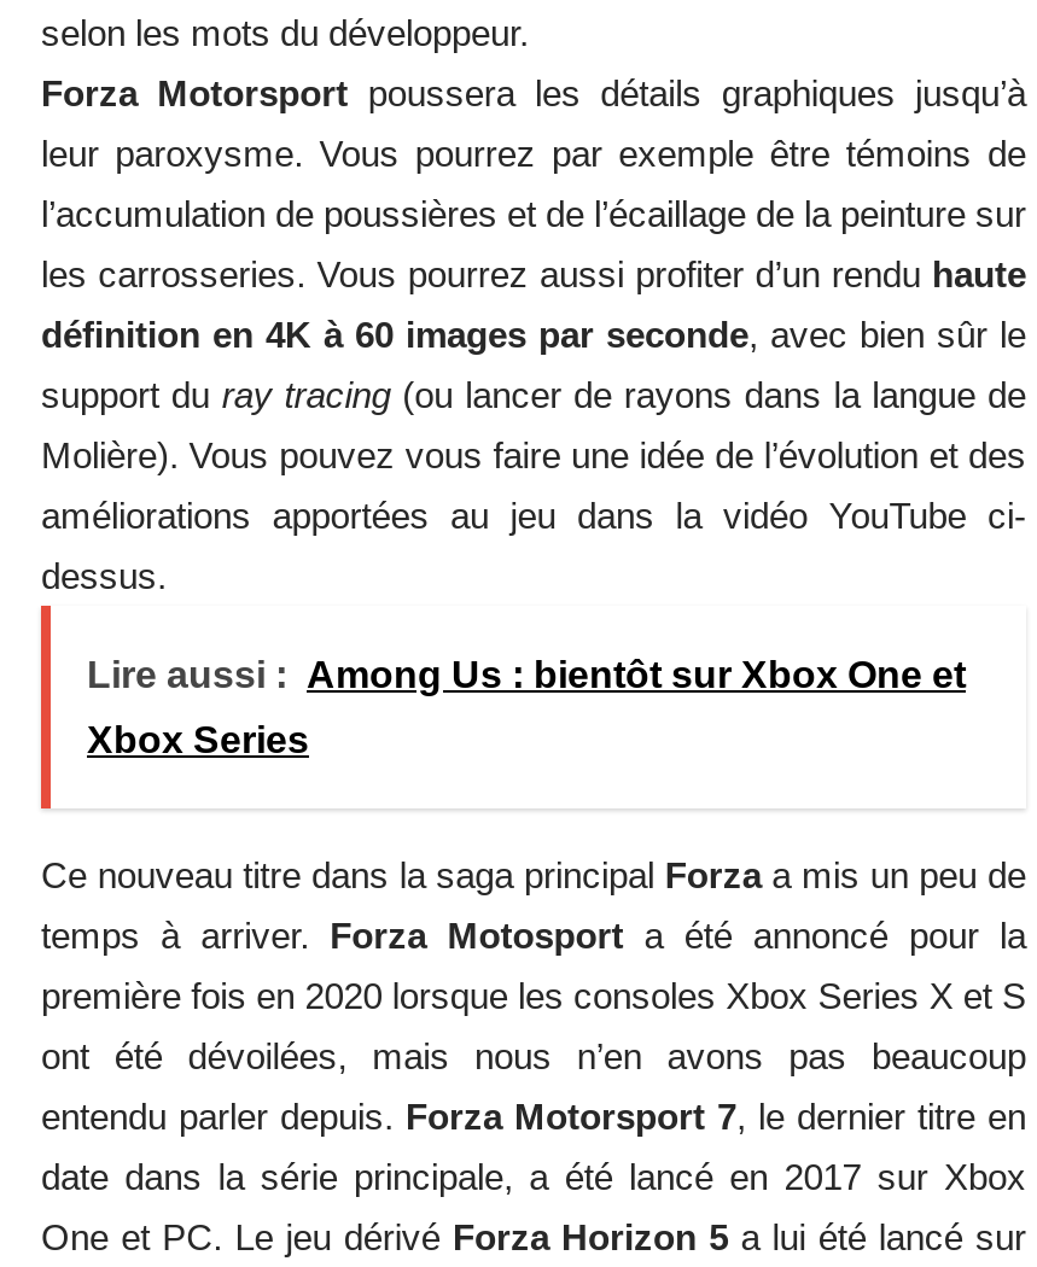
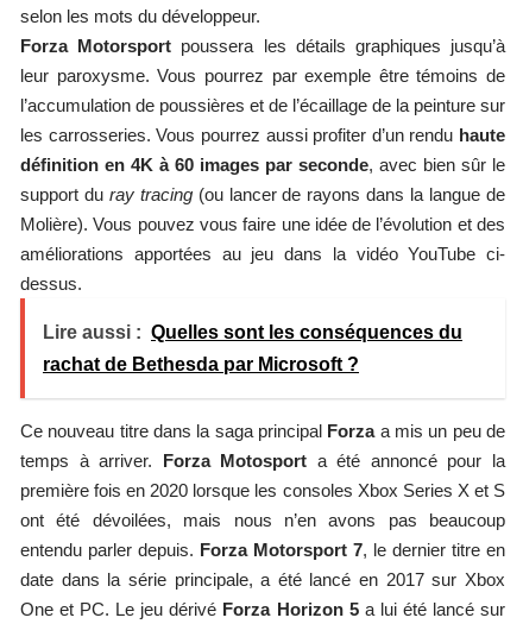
- Lire aussi : Among Us : bientôt sur Xbox One et
+ Lire aussi : Quelles sont les conséquences du

- Xbox Series
+ rachat de Bethesda par Microsoft ?
